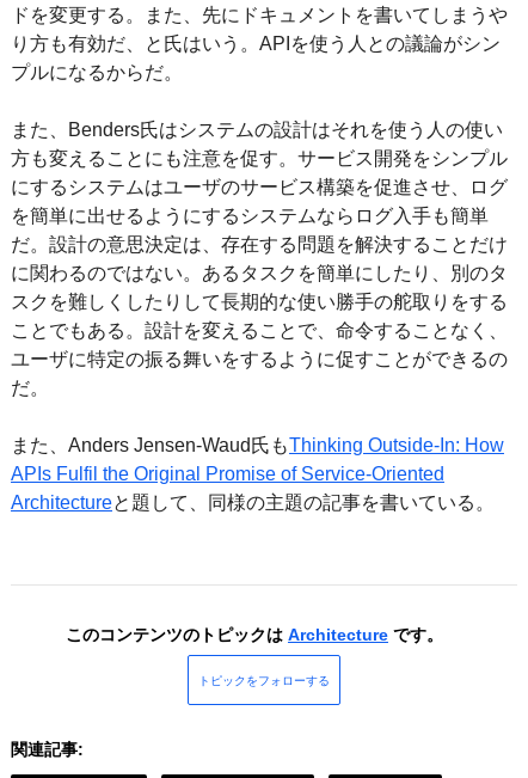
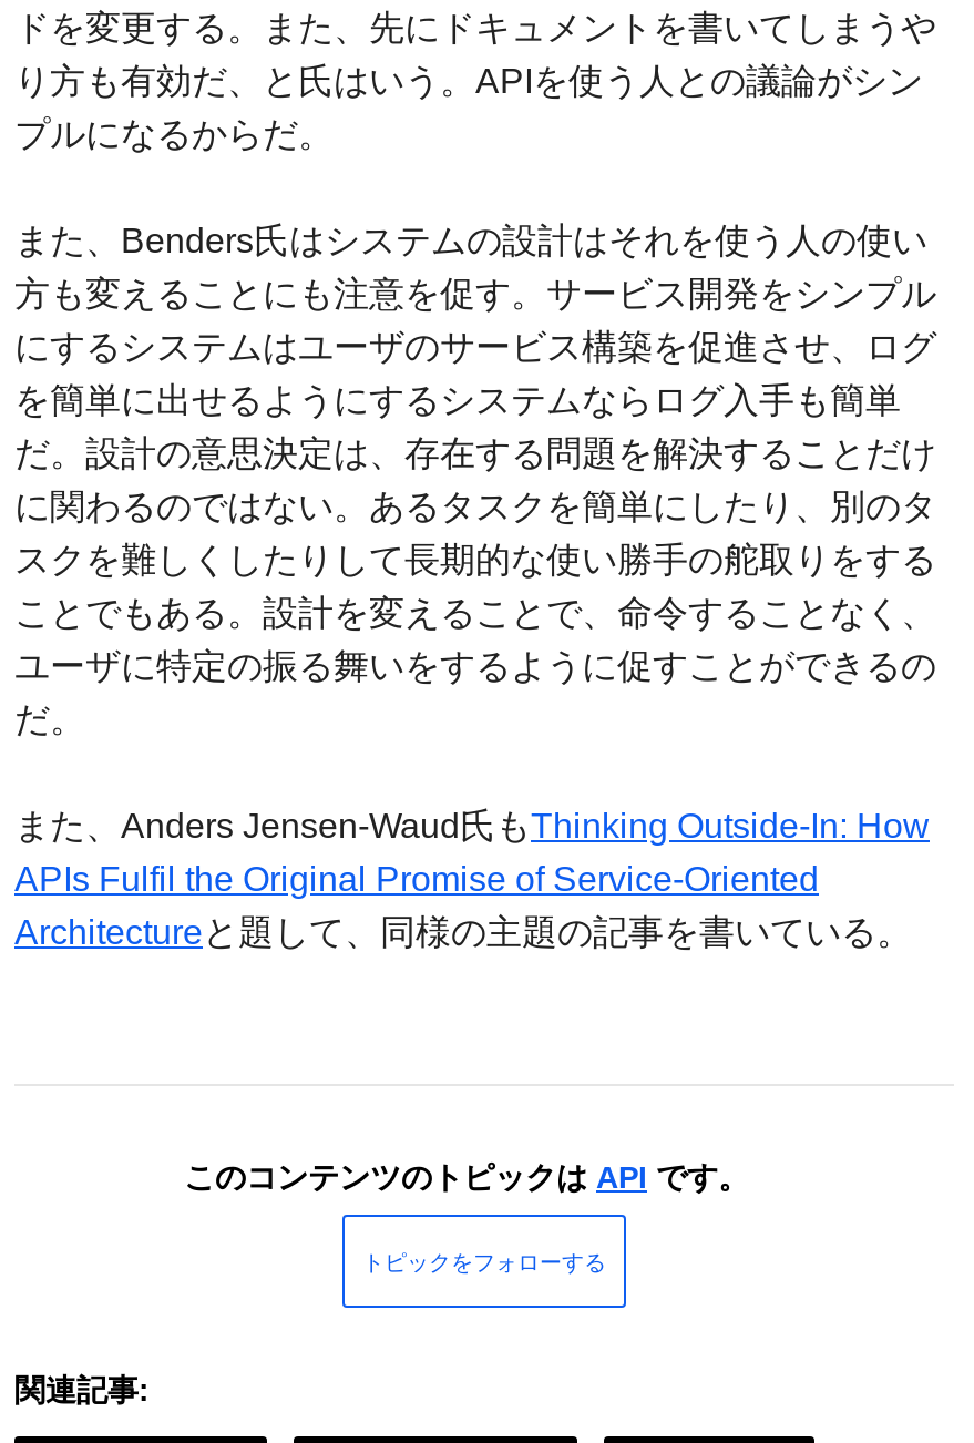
- このコンテンツのトピックはArchitectureです。
+ このコンテンツのトピックはAPIです。
